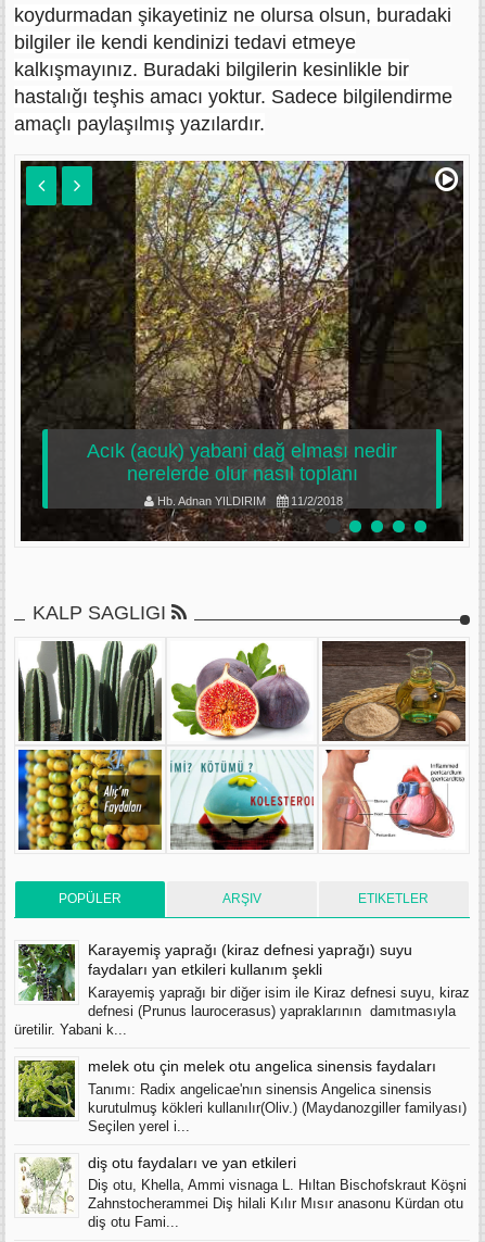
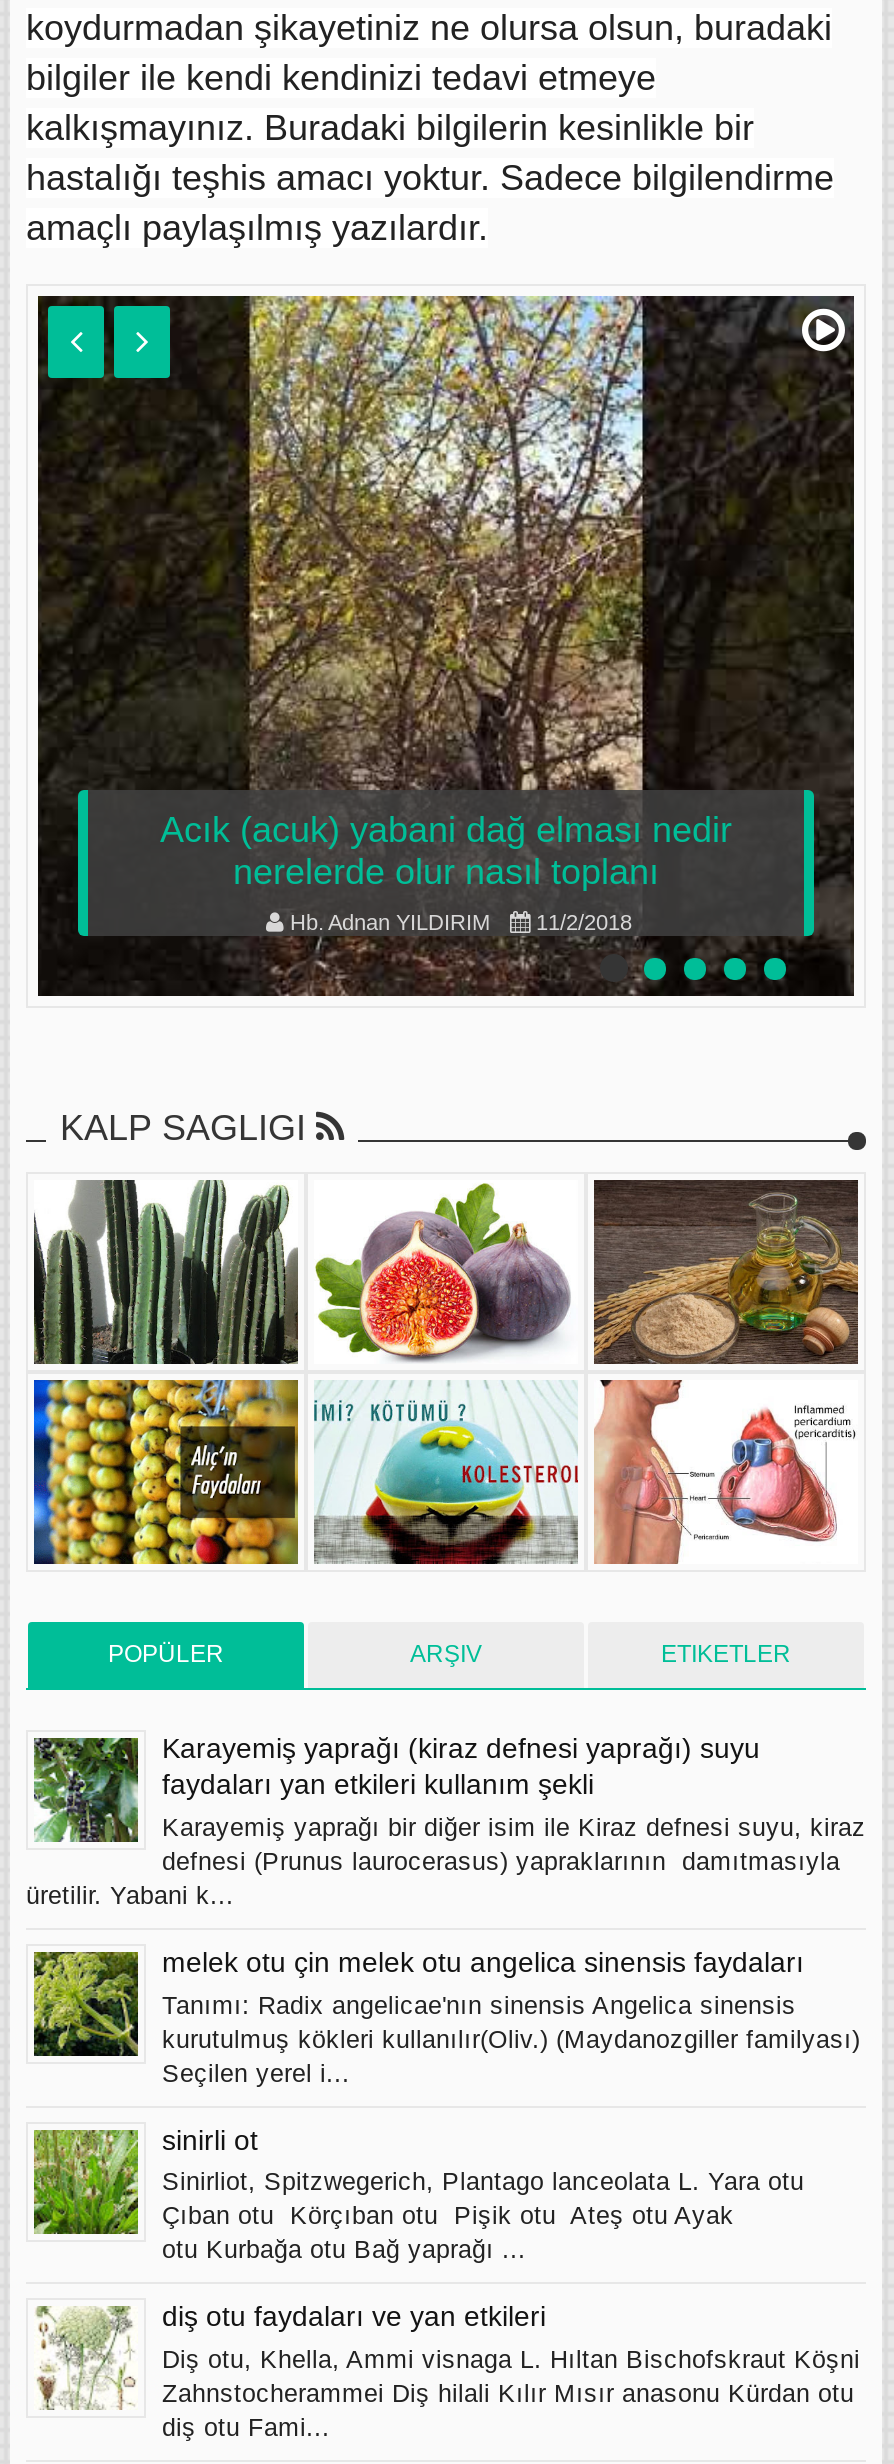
+ [image]
+ sinirli ot
+ Sinirliot, Spitzwegerich, Plantago lanceolata L. Yara otu
+ Çıban otu Körçıban otu Pişik otu Ateş otu Ayak
+ otu Kurbağa otu Bağ yaprağı ...
